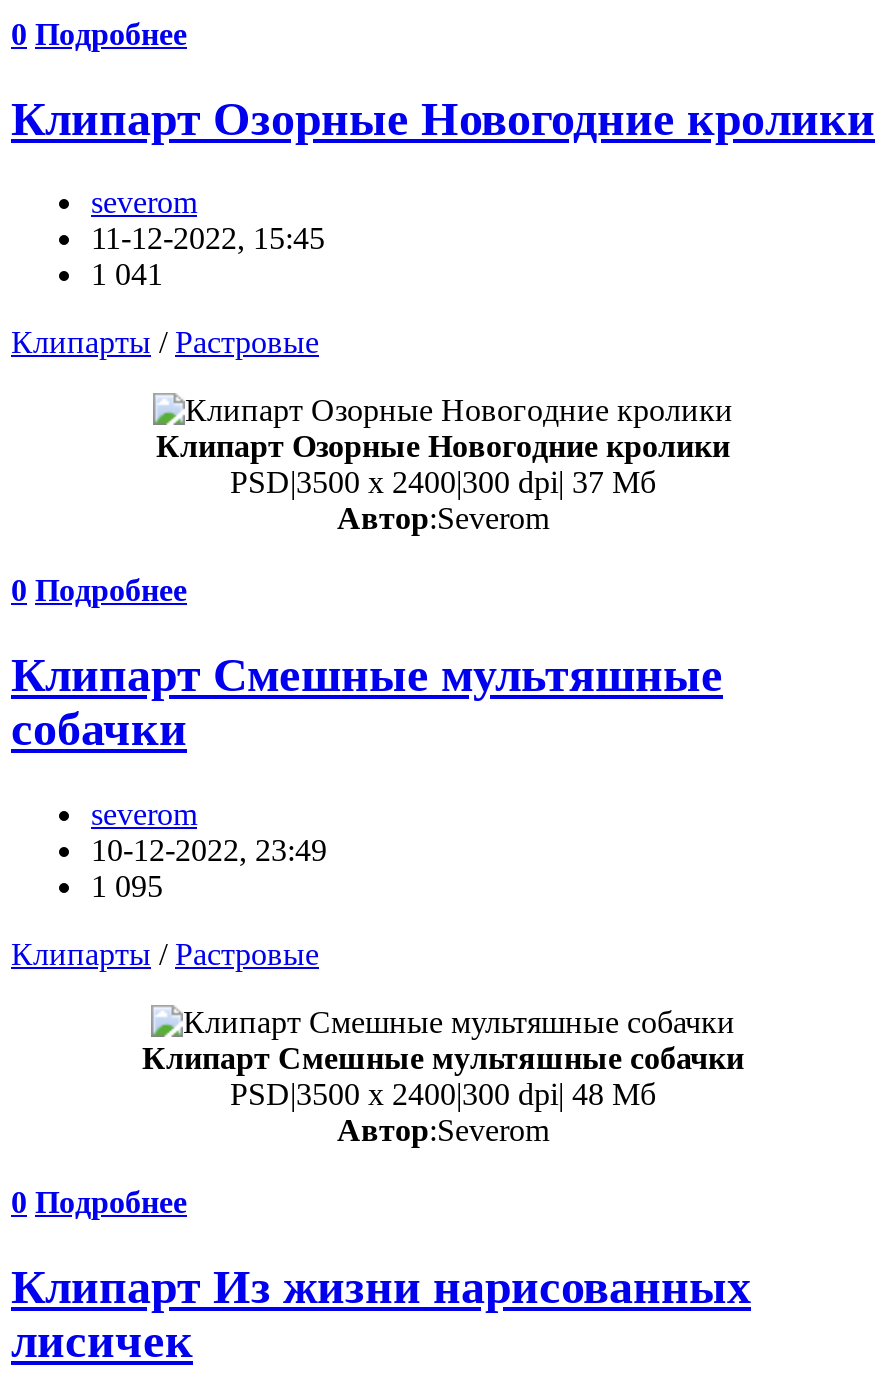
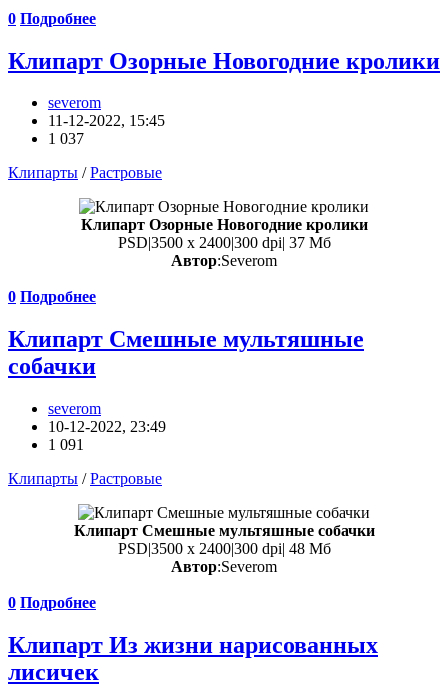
- 1 041
+ 1 037

- 1 095
+ 1 091
